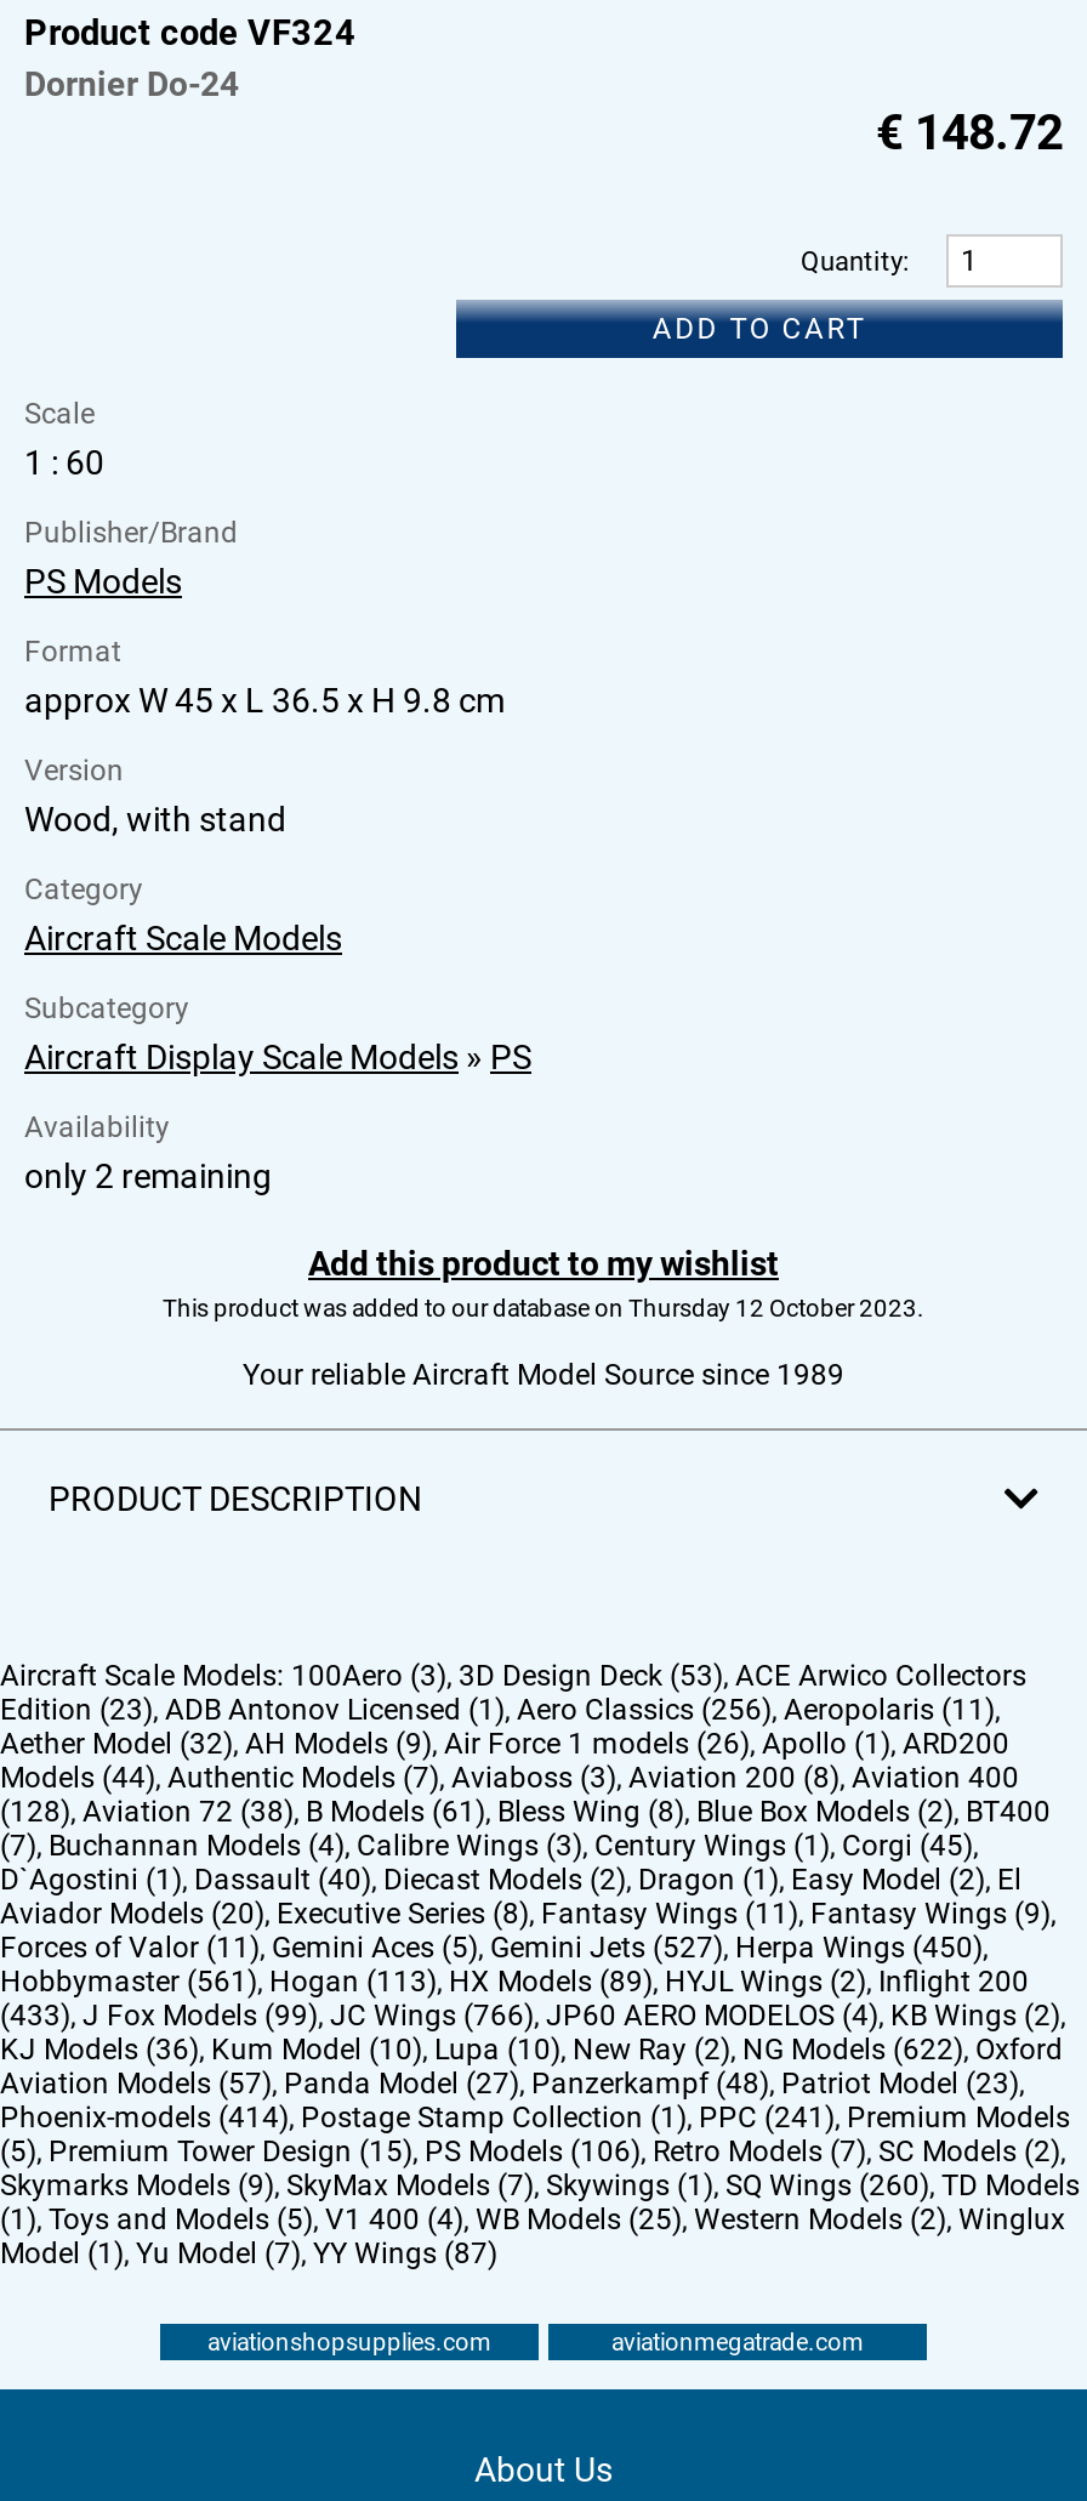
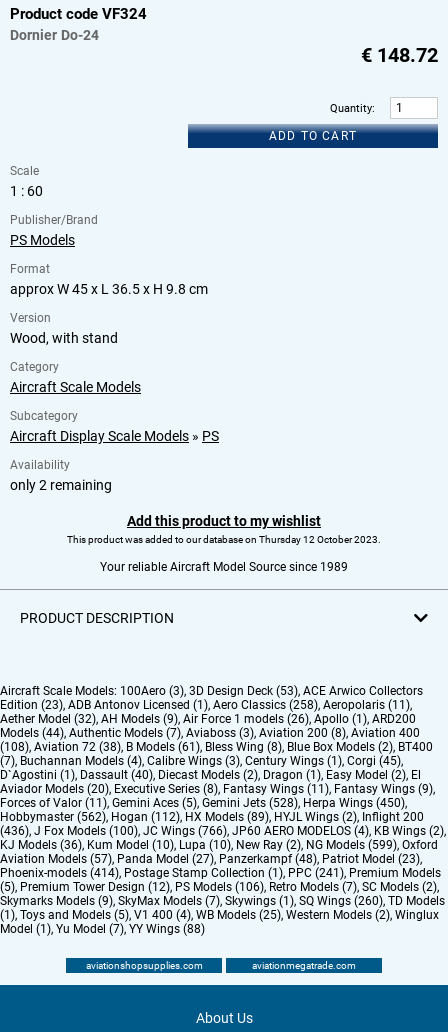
- Edition (23), ADB Antonov Licensed (1), Aero Classics (256), Aeropolaris (11)
+ Edition (23), ADB Antonov Licensed (1), Aero Classics (258), Aeropolaris (11)

- (128), Aviation 72 (38), B Models (61), Bless Wing (8), Blue Box Models (2), BT400
+ (108), Aviation 72 (38), B Models (61), Bless Wing (8), Blue Box Models (2), BT400

- Forces of Valor (11), Gemini Aces (5), Gemini Jets (527), Herpa Wings (450)
+ Forces of Valor (11), Gemini Aces (5), Gemini Jets (528), Herpa Wings (450)

- Hobbymaster (561), Hogan (113), HX Models (89),HYJL Wings (2), Inflight 200
+ Hobbymaster (562), Hogan (112), HX Models (89),HYJL Wings (2), Inflight 200

- (433), J Fox Models (99), JC Wings (766), JP60 AERO MODELOS (4), KB Wings (2)
+ (436), J Fox Models (100), JC Wings (766), JP60 AERO MODELOS (4), KB Wings (2)

- KJ Models (36), Kum Model (10),Lupa (10), New Ray (2), NG Models (622), Oxford
+ KJ Models (36), Kum Model (10),Lupa (10), New Ray (2), NG Models (599), Oxford

- (5), Premium Tower Design (15), PS Models (106), Retro Models (7), SC Models (2)
+ (5), Premium Tower Design (12), PS Models (106), Retro Models (7), SC Models (2)

- Model (1), Yu Model (7), YY Wings (87)
+ Model (1), Yu Model (7), YY Wings (88)
